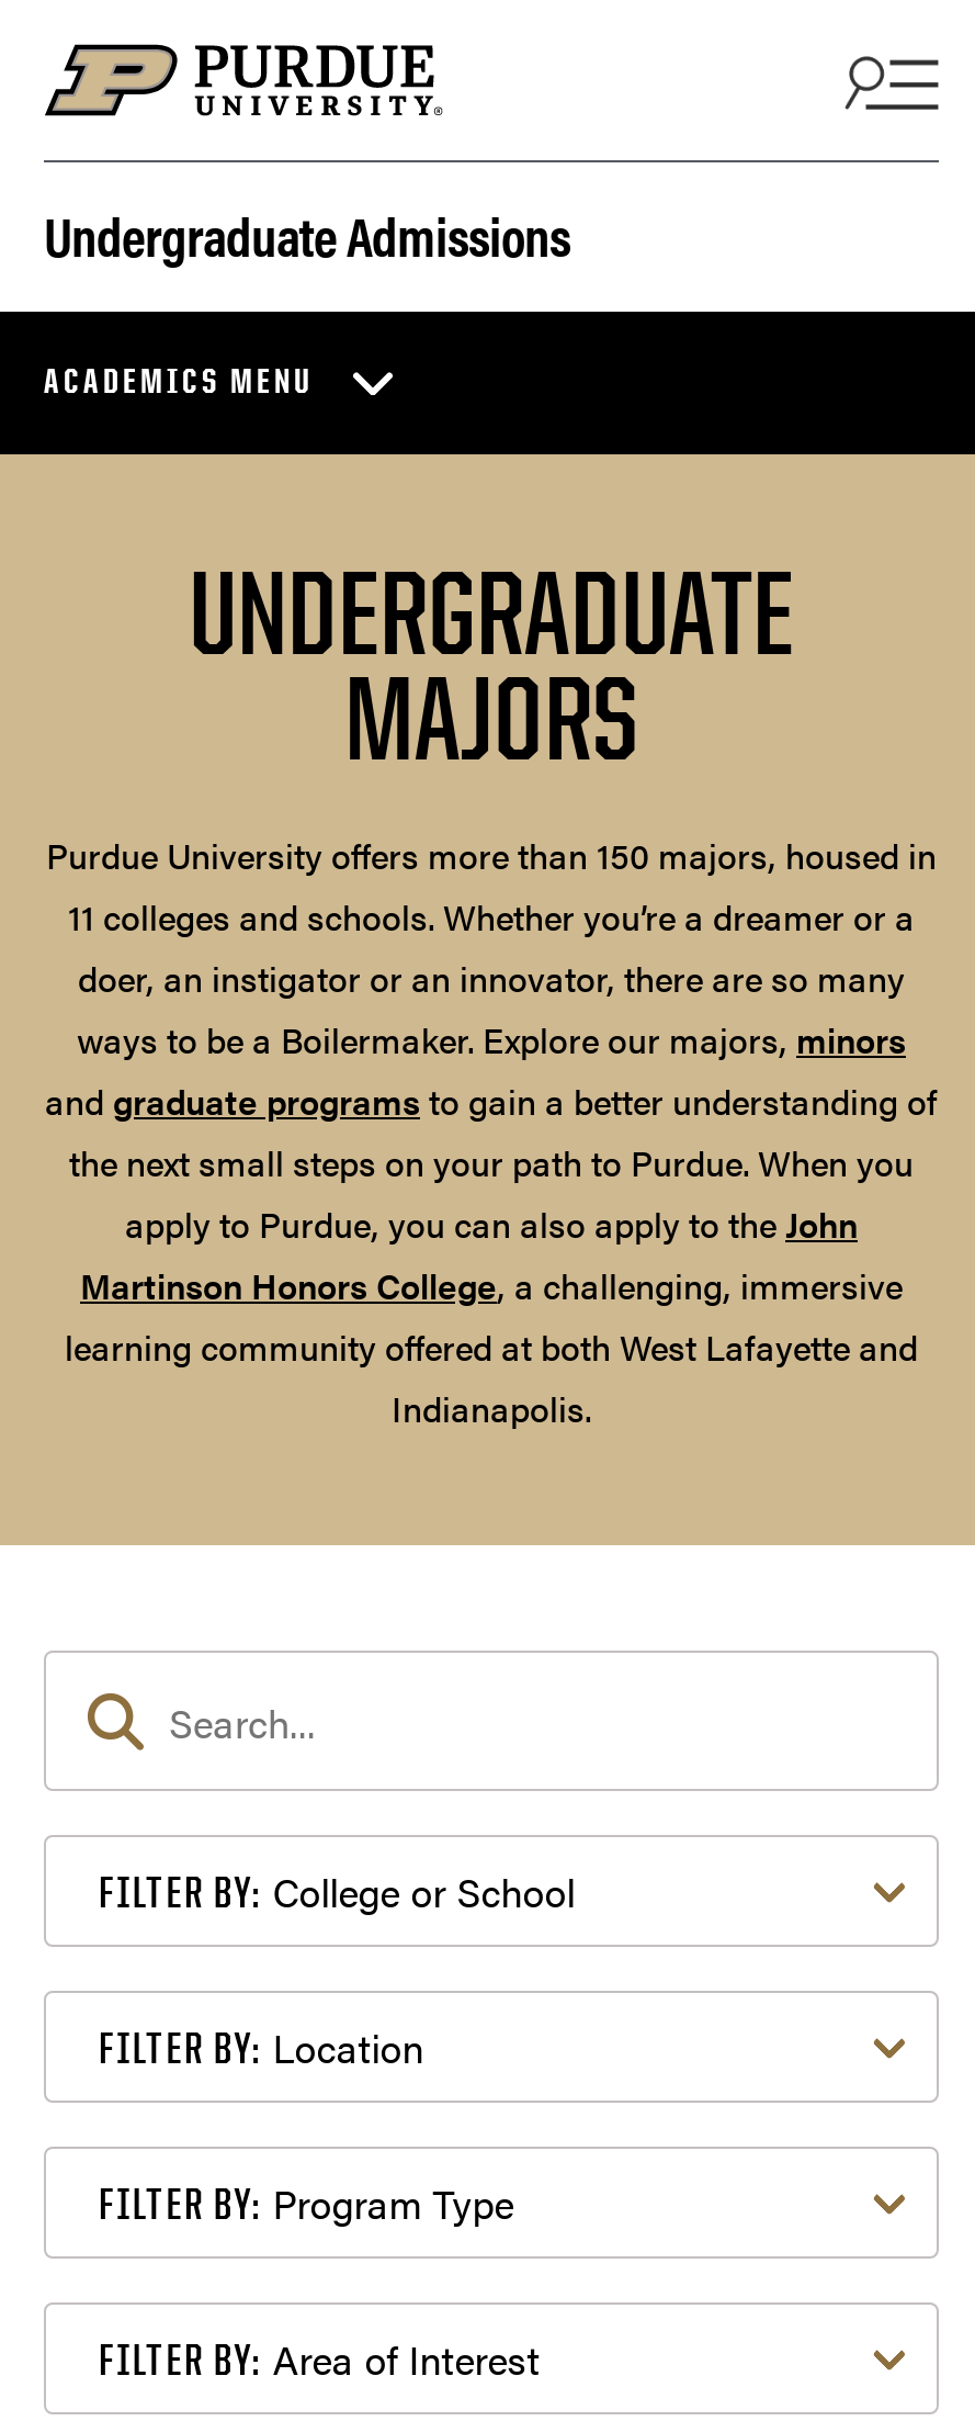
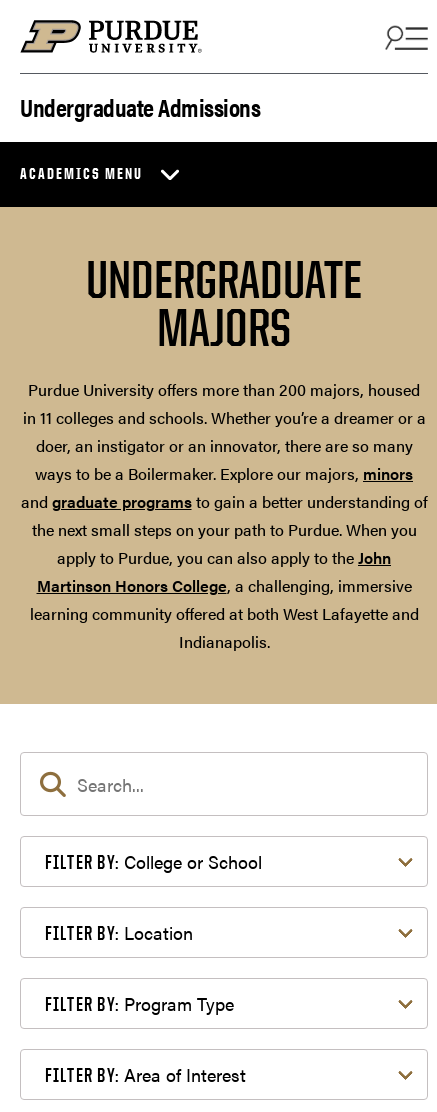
- Purdue University offers more than 150 majors, housed in
- 11 colleges and schools. Whether you’re a dreamer or a
+ Purdue University offers more than 200 majors, housed
+ in 11 colleges and schools. Whether you’re a dreamer or a
